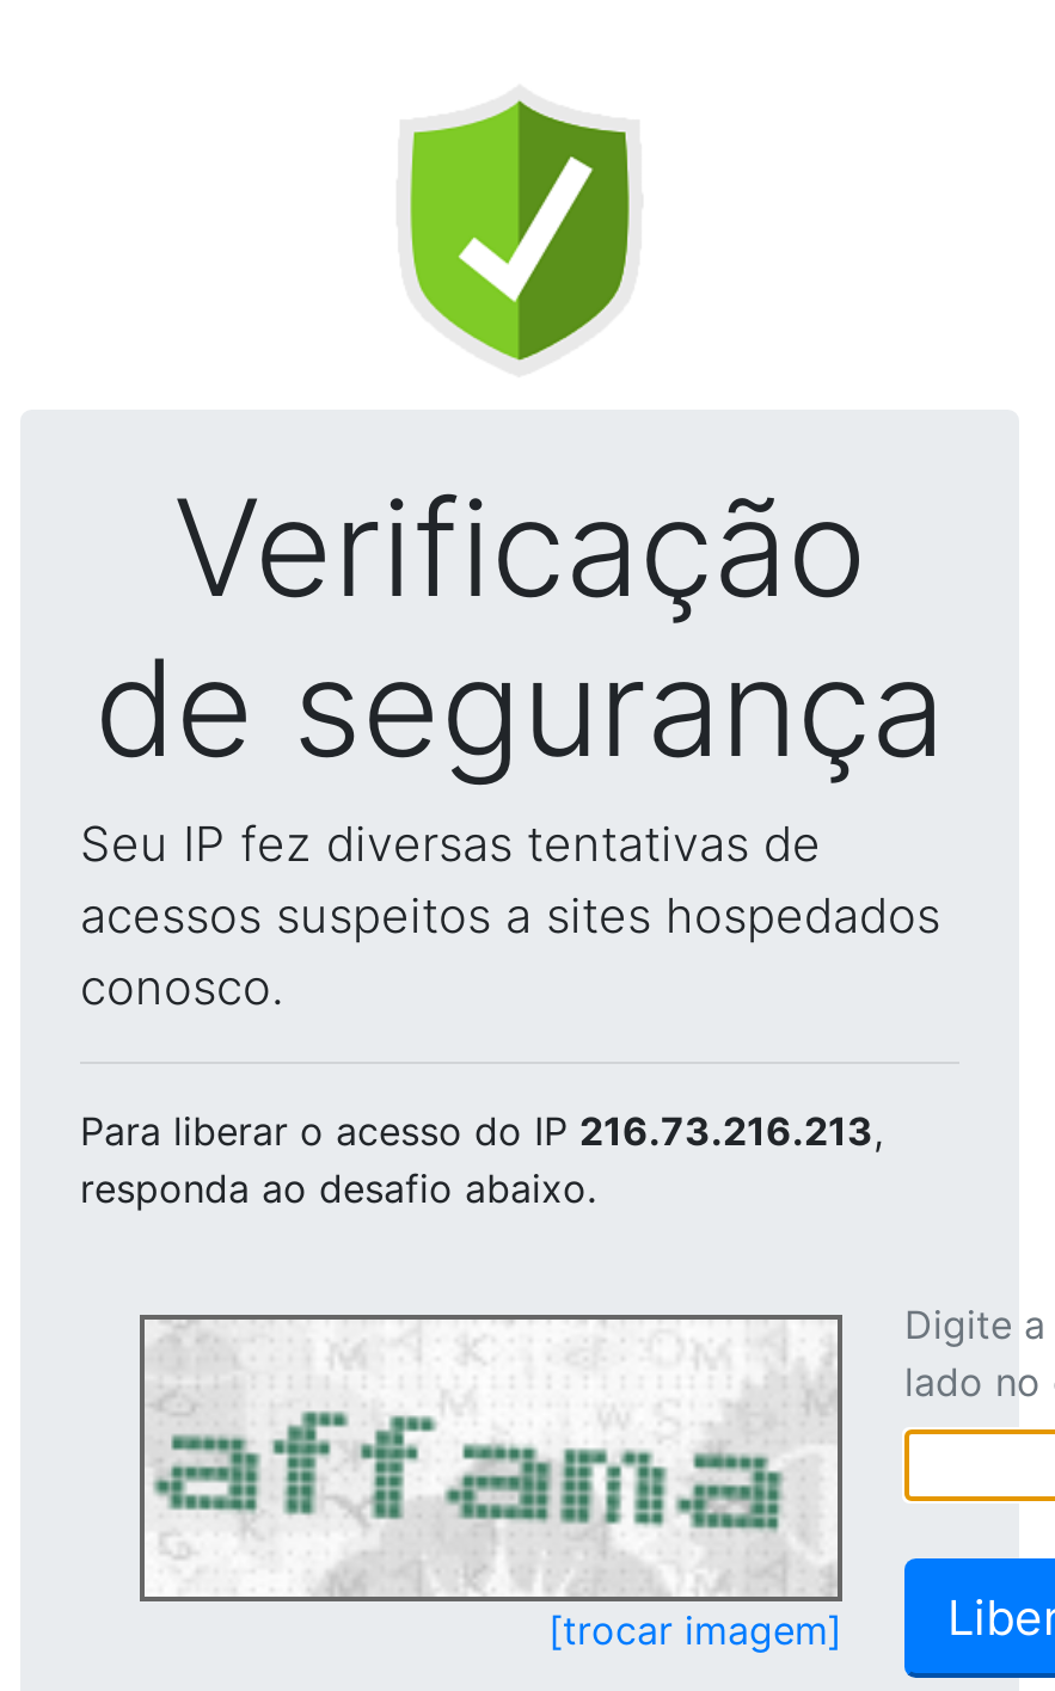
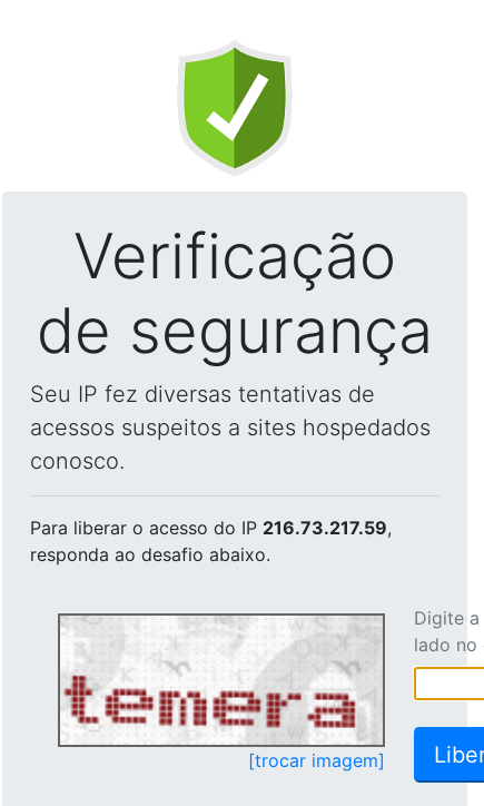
- Para liberar o acesso do IP 216.73.216.213,
+ Para liberar o acesso do IP 216.73.217.59,

- [image]
+ [image]
